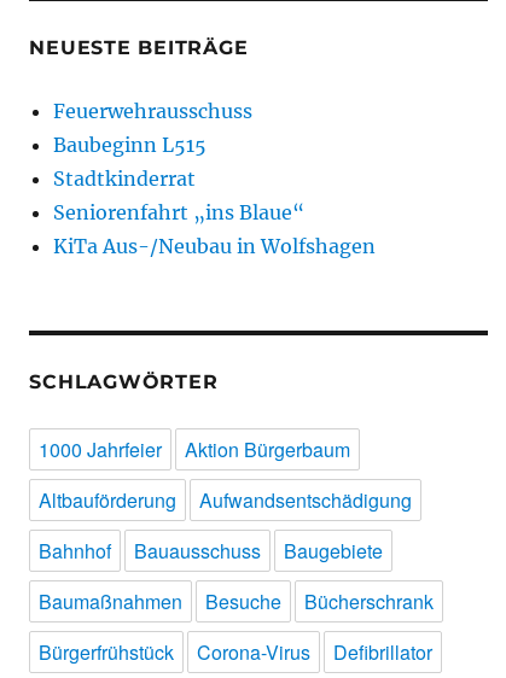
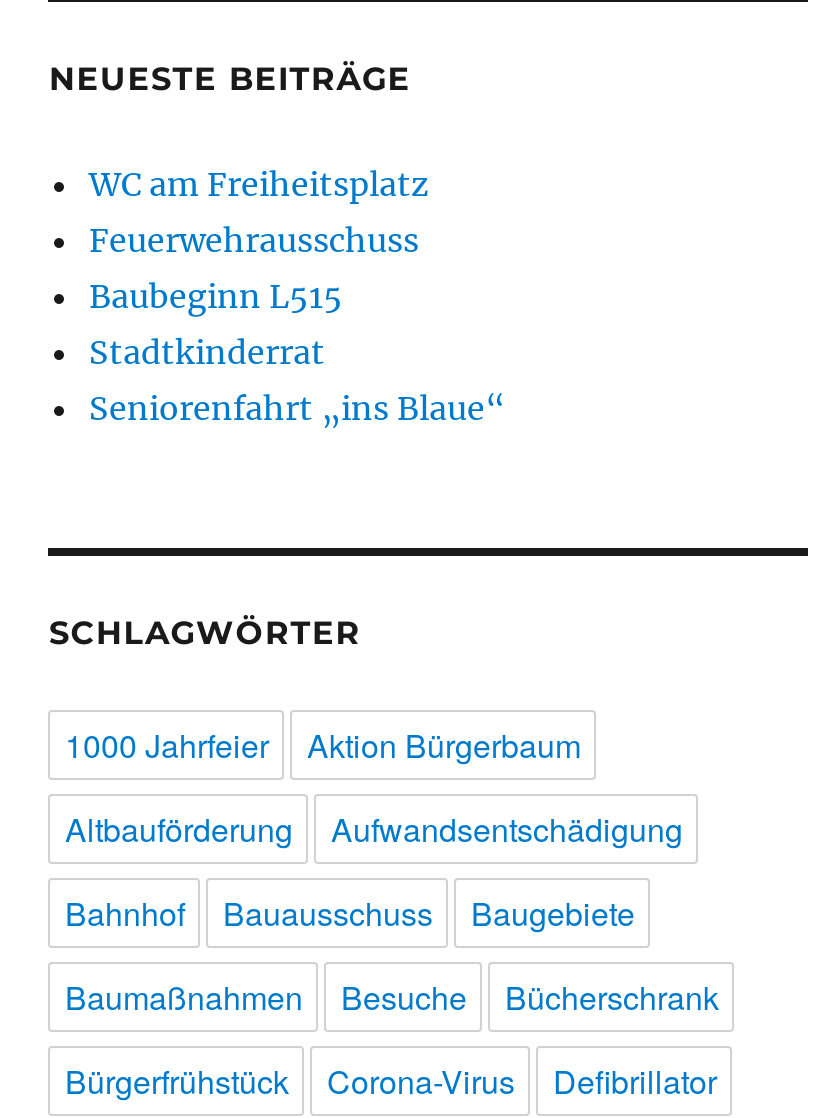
+ WC am Freiheitsplatz

moved down: Feuerwehrausschuss | Baubeginn L515 | Stadtkinderrat | Seniorenfahrt „ins Blaue“

- KiTa Aus-/Neubau in Wolfshagen
